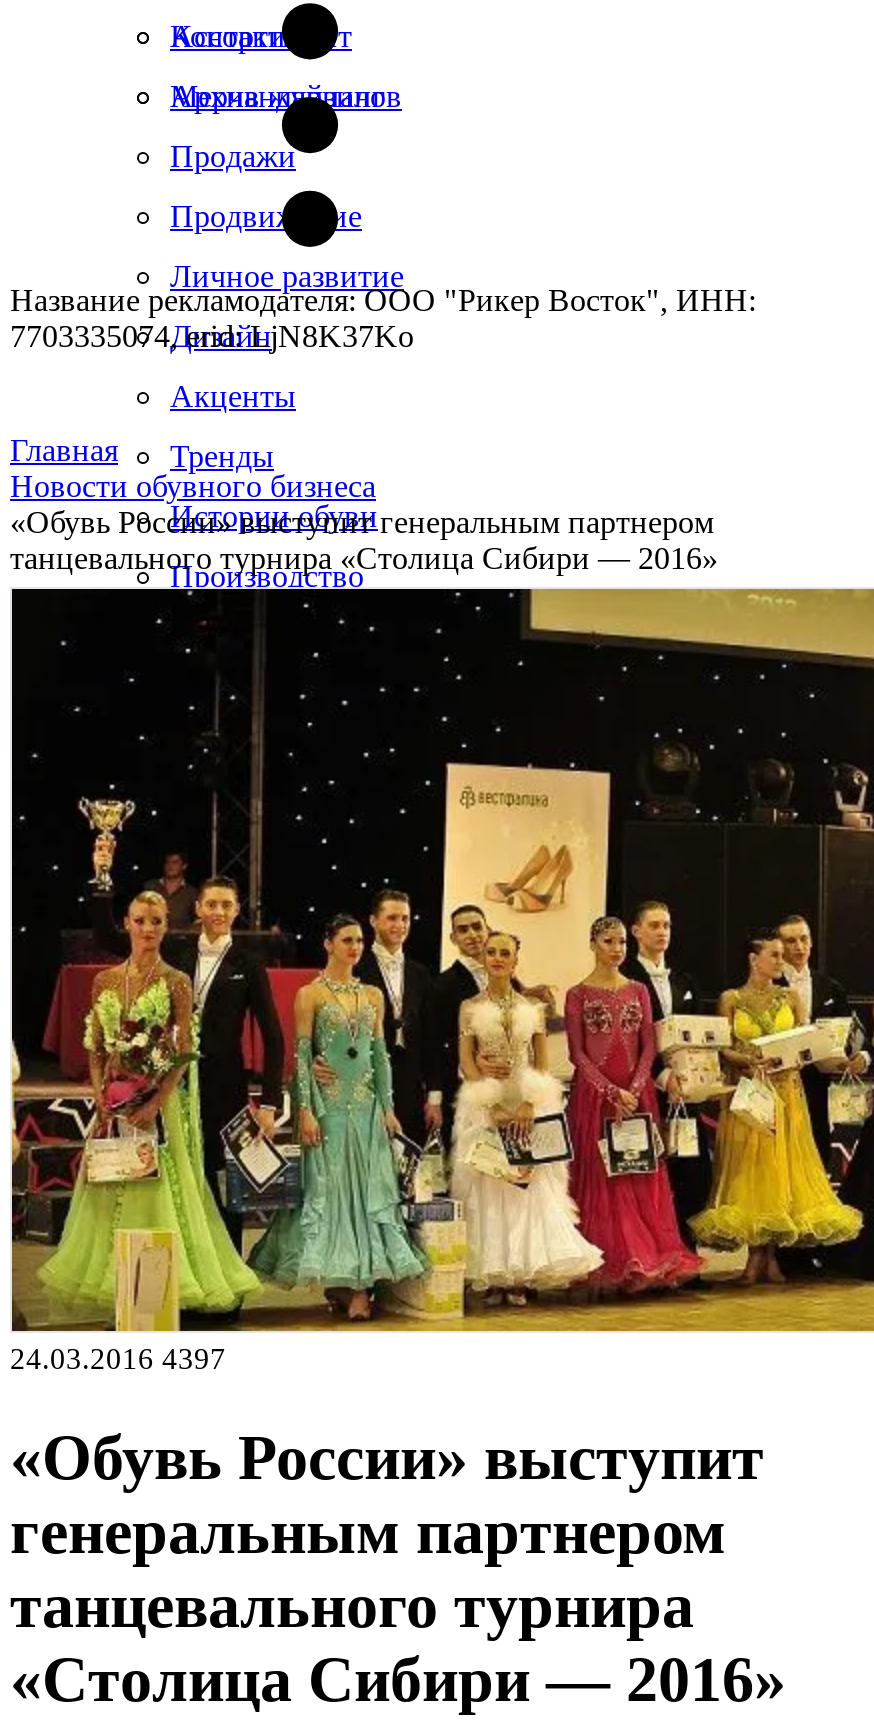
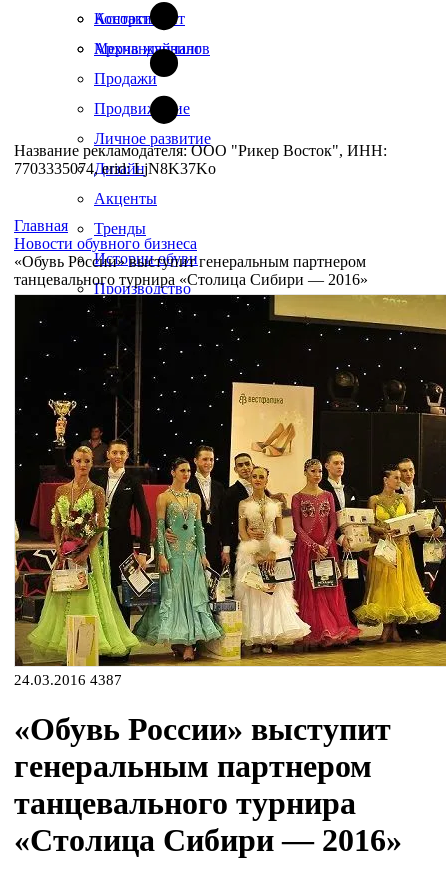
- 24.03.2016 4397
+ 24.03.2016 4387
